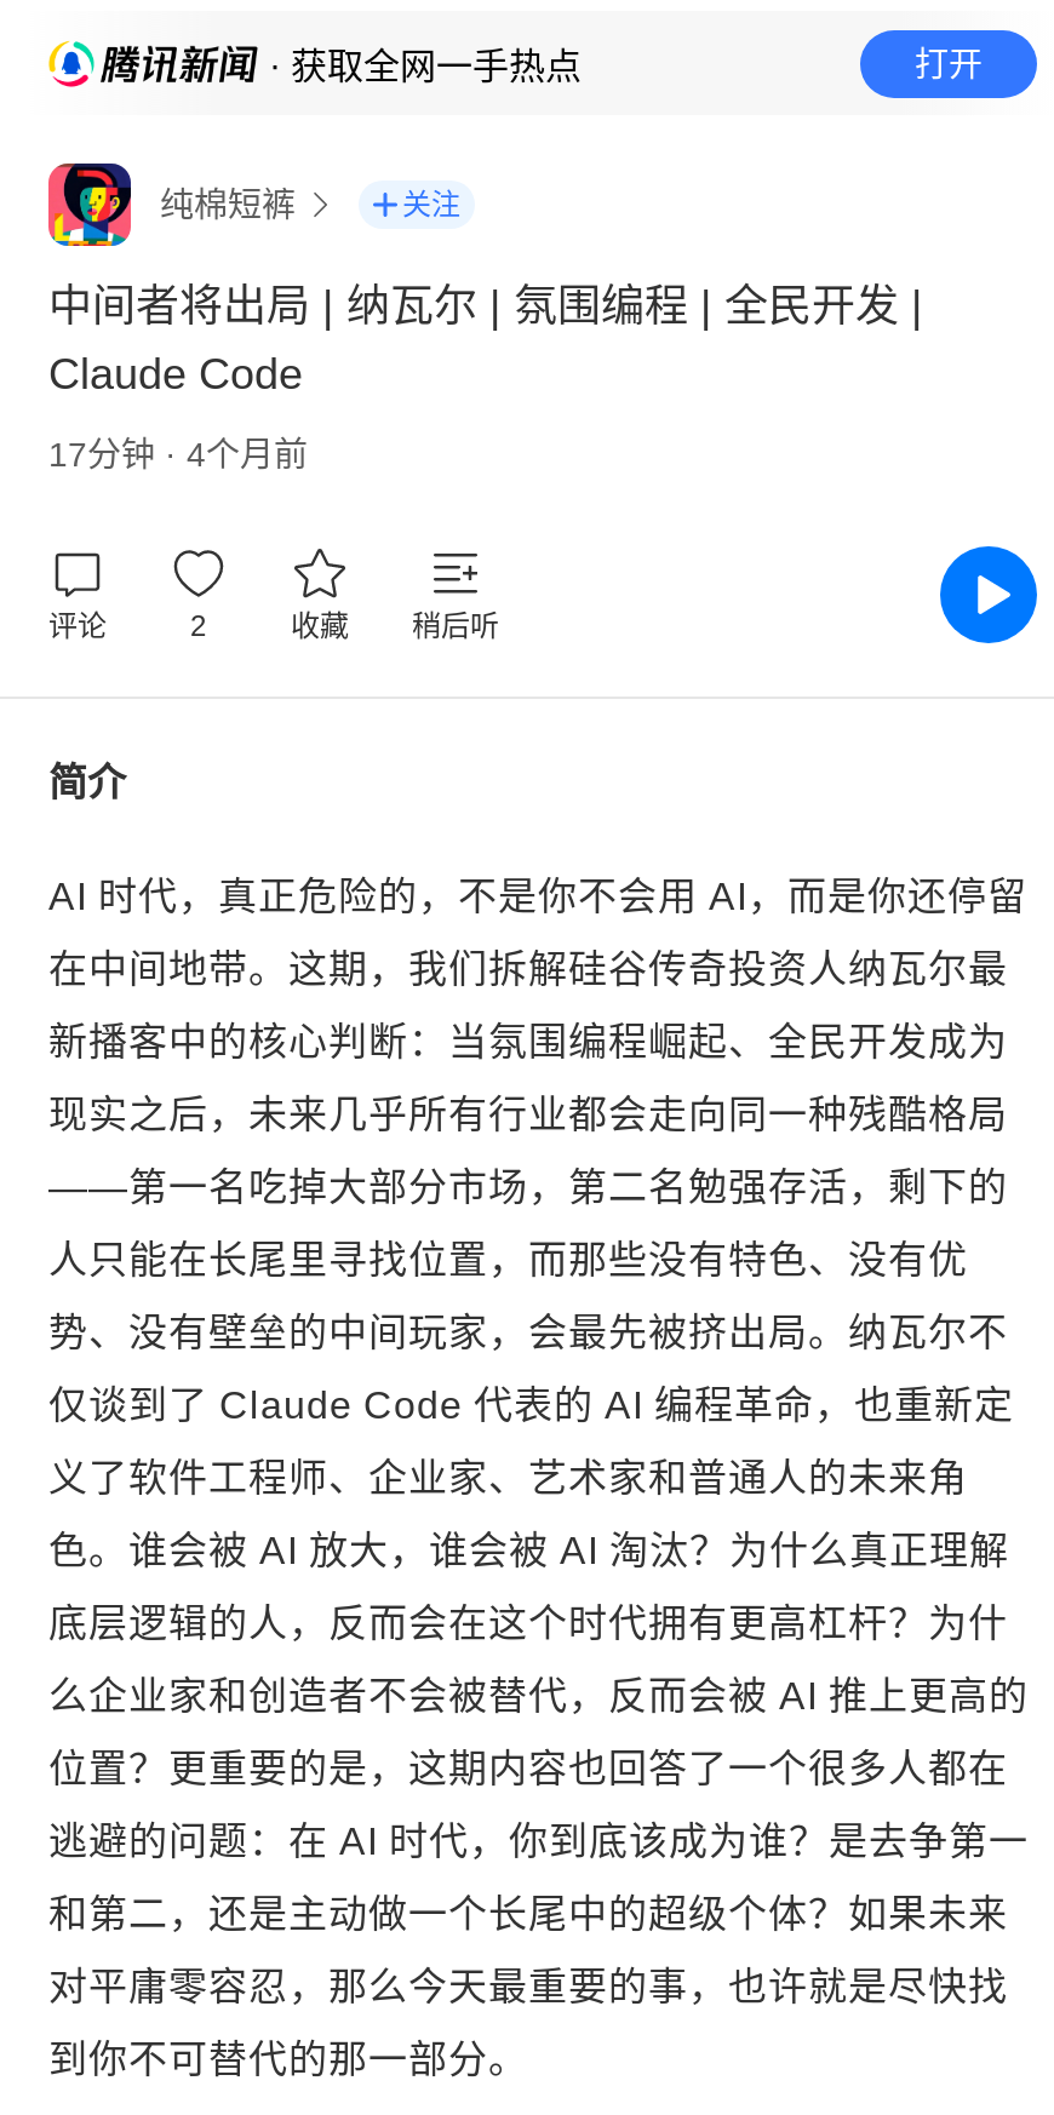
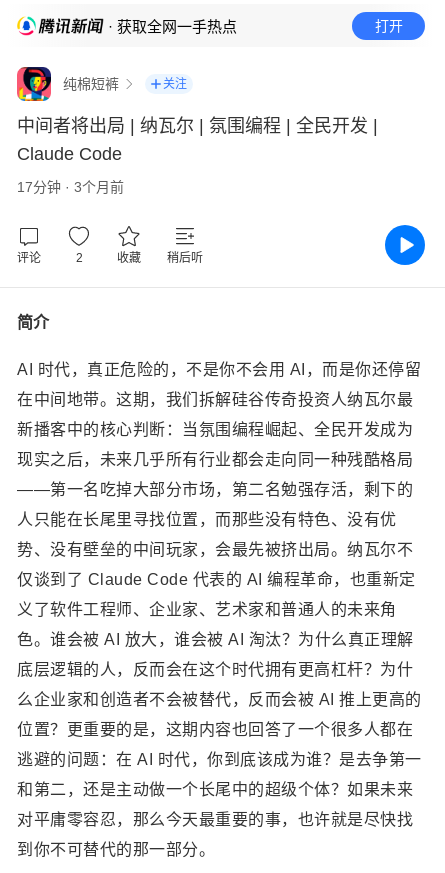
- 17分钟 · 4个月前
+ 17分钟 · 3个月前
